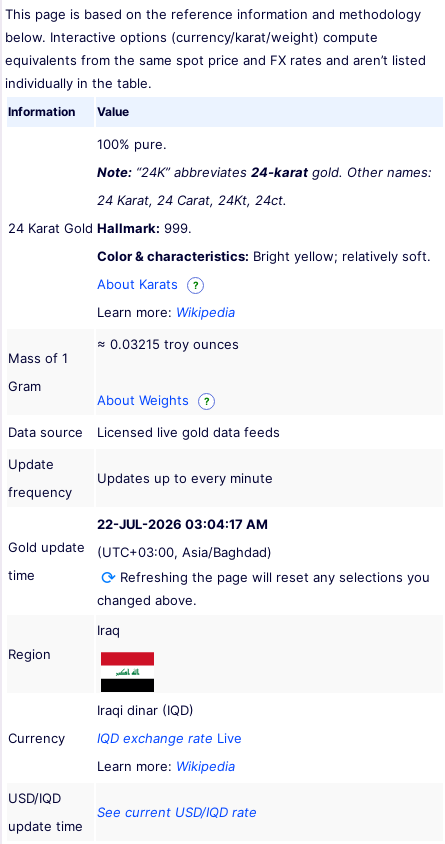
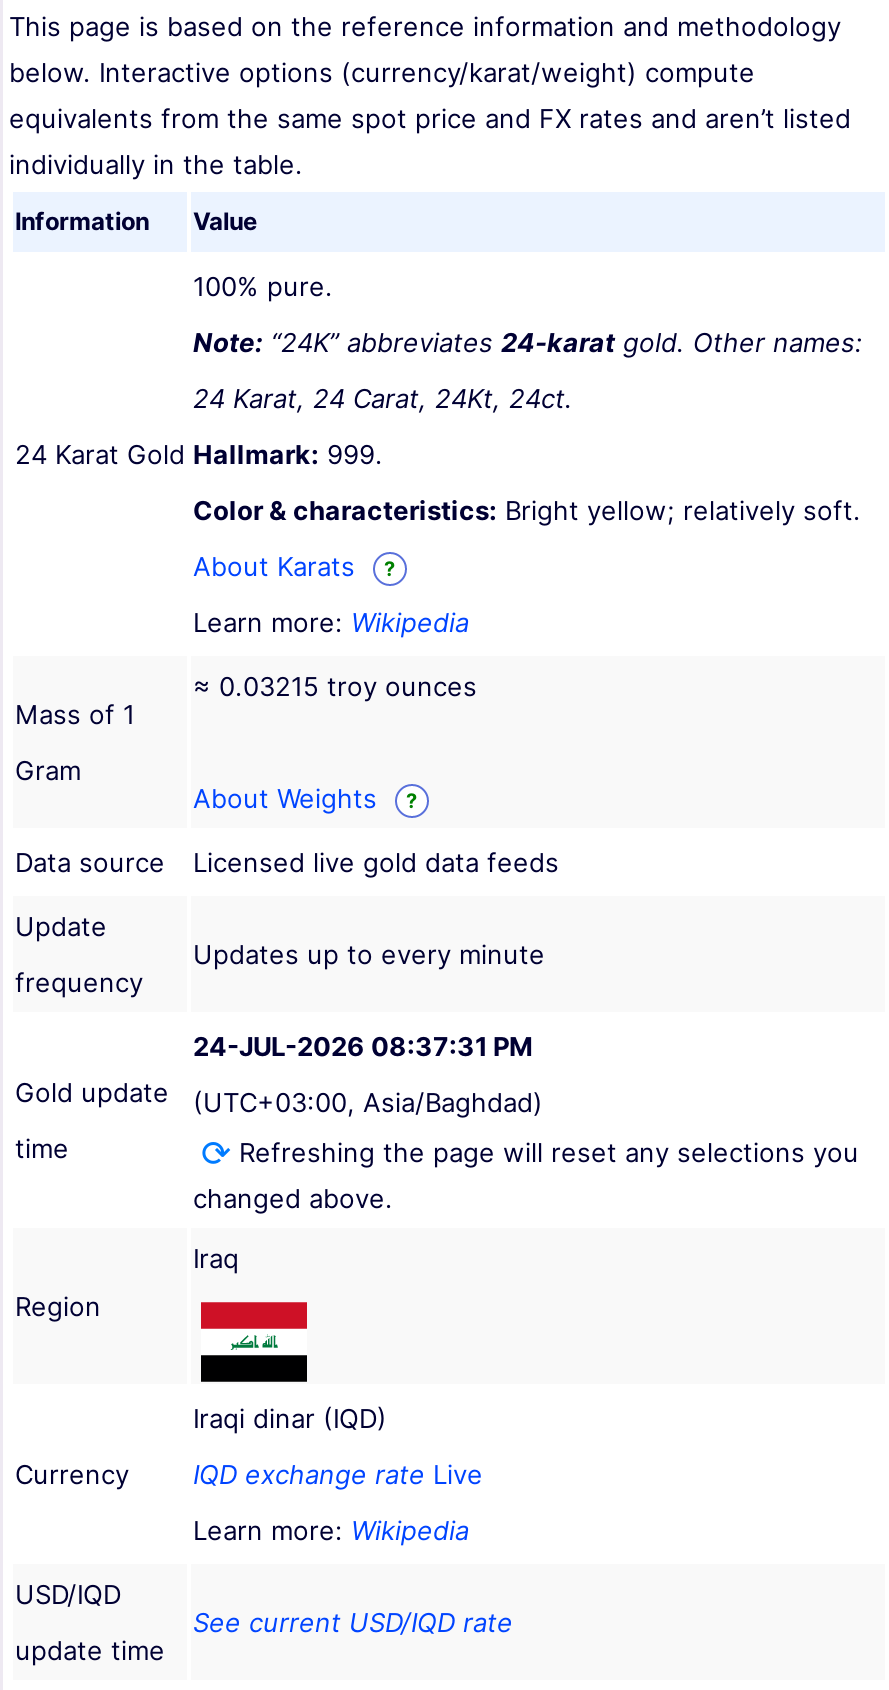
- 22-JUL-2026 03:04:17 AM
+ 24-JUL-2026 08:37:31 PM
